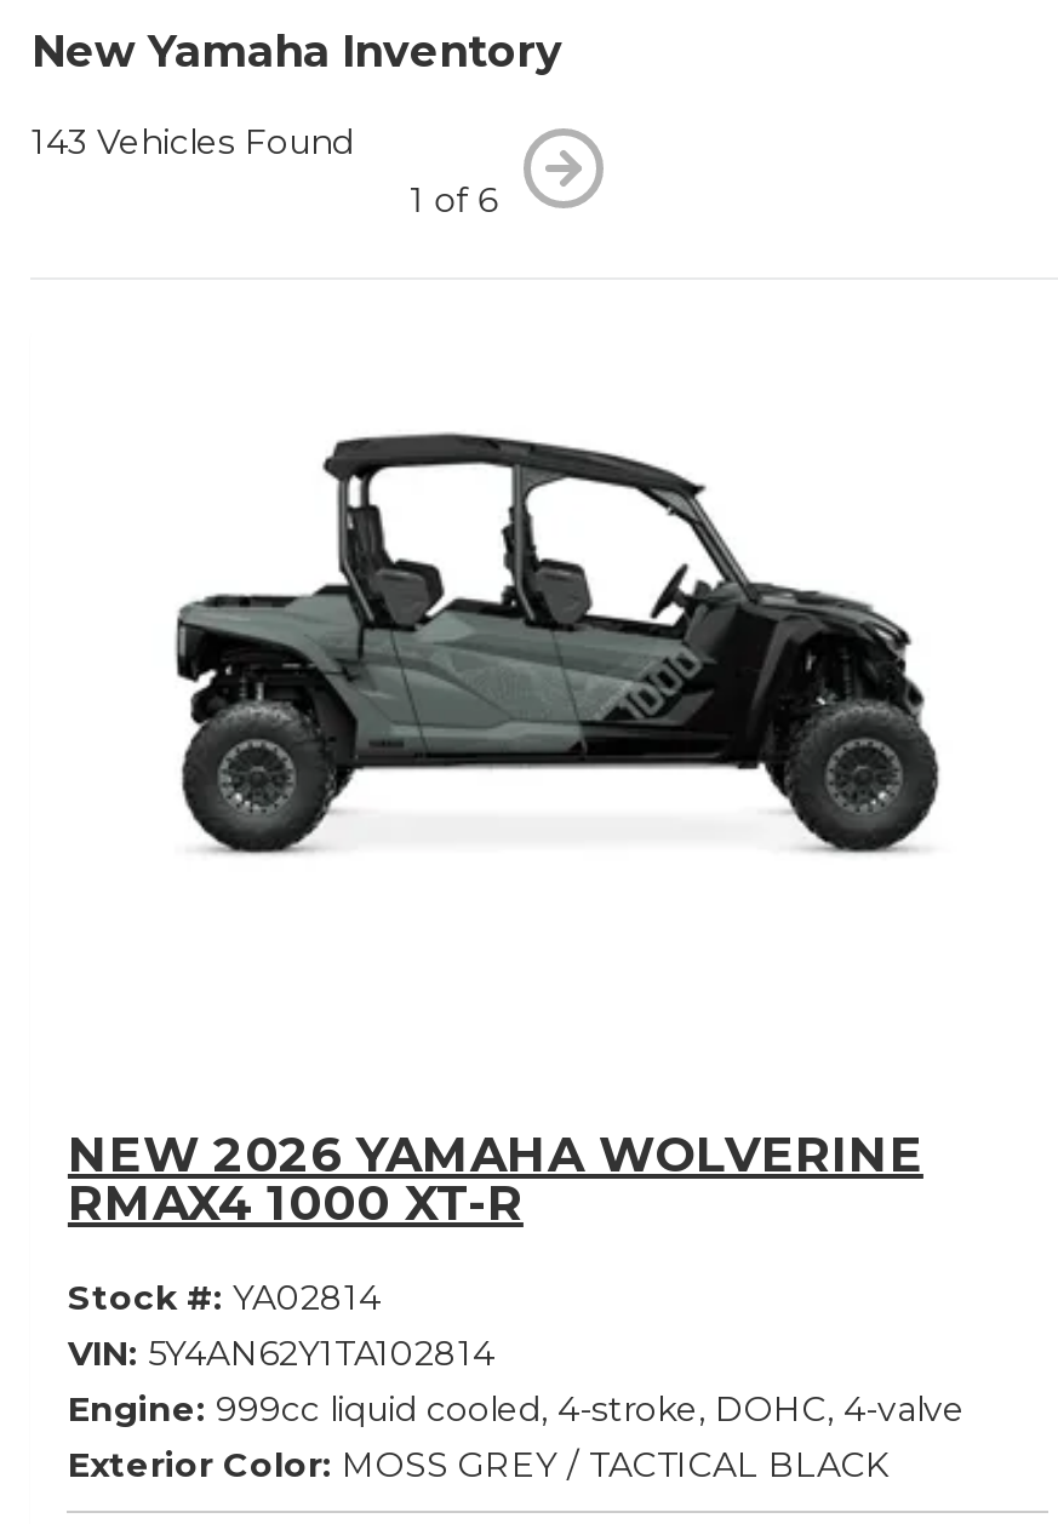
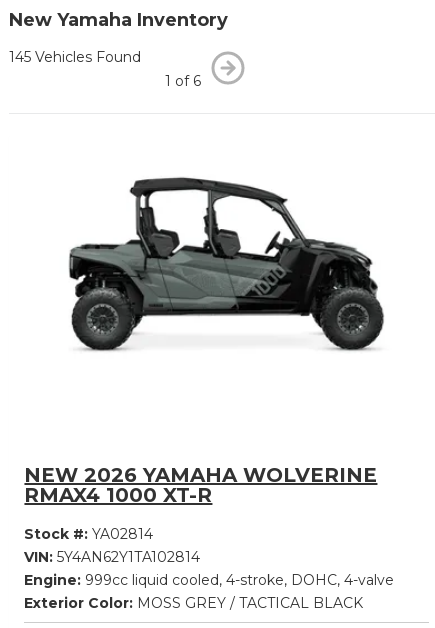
- 143 Vehicles Found
+ 145 Vehicles Found
